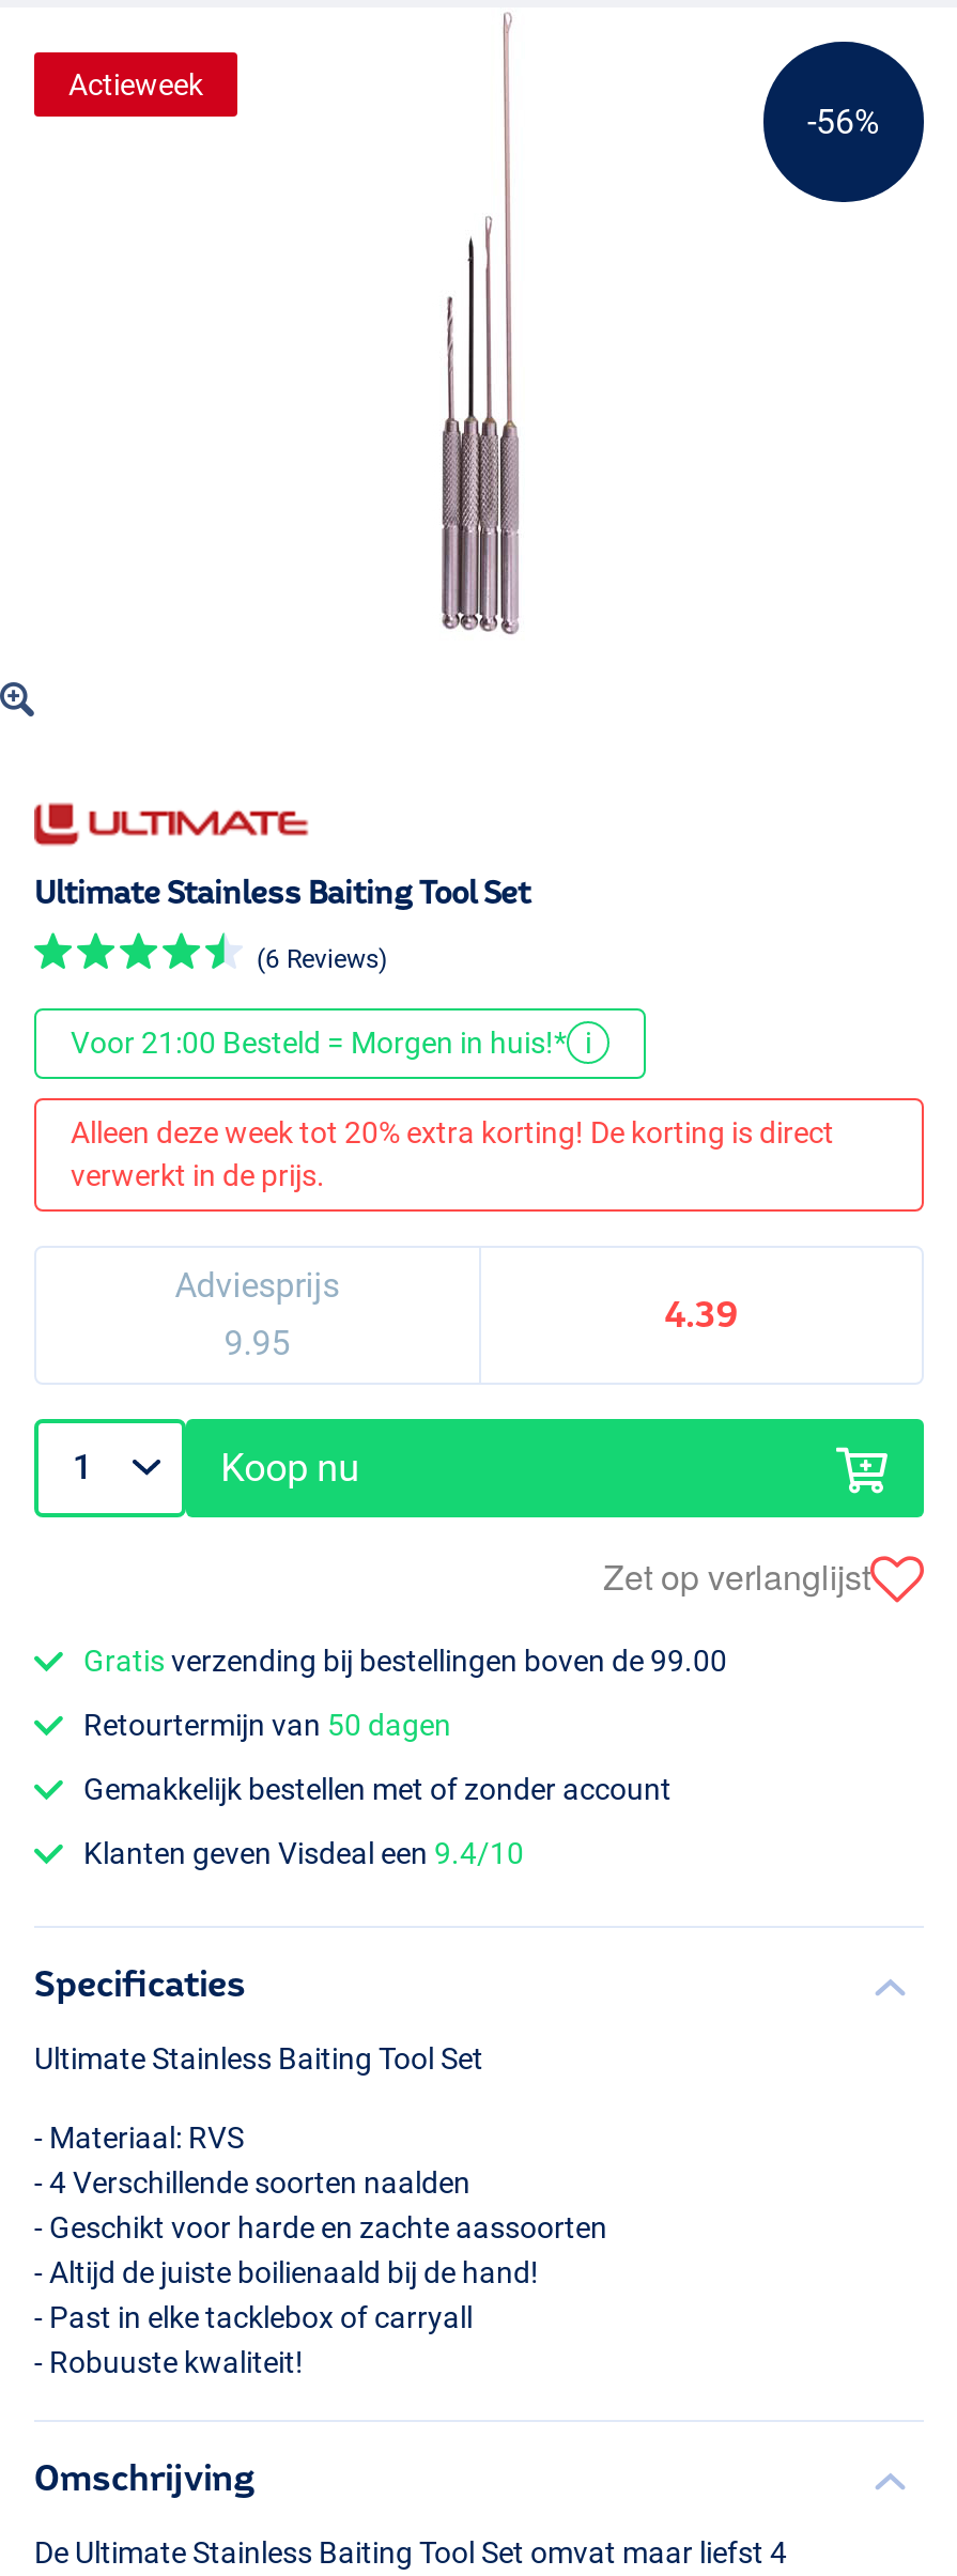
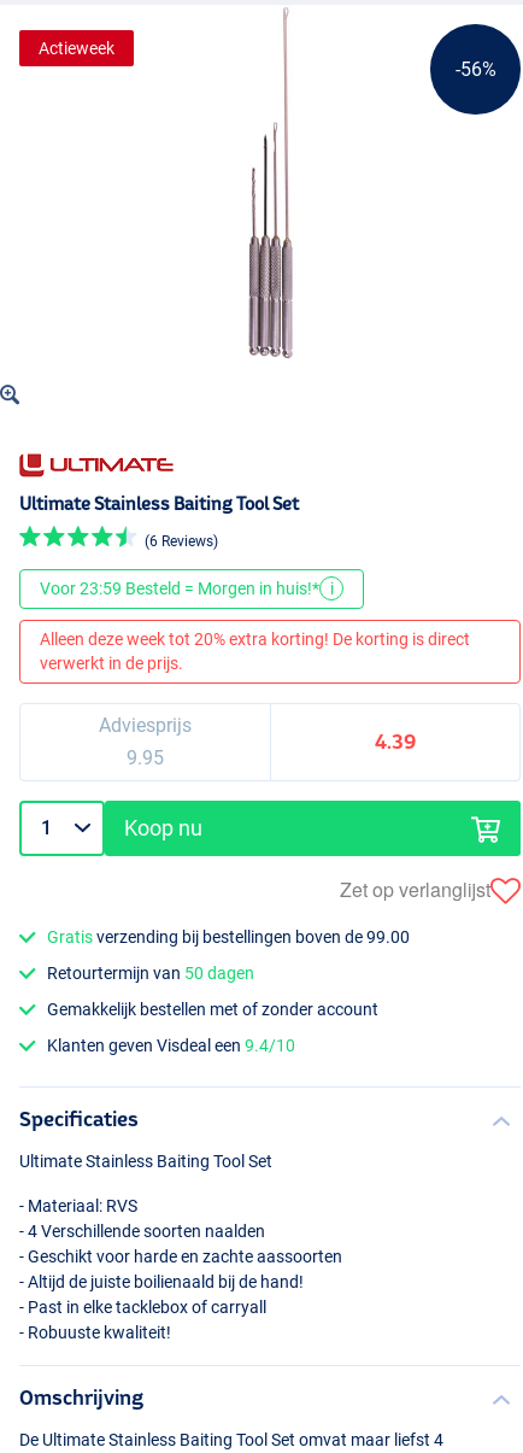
- Voor 21:00 Besteld = Morgen in huis!* i
+ Voor 23:59 Besteld = Morgen in huis!* i
